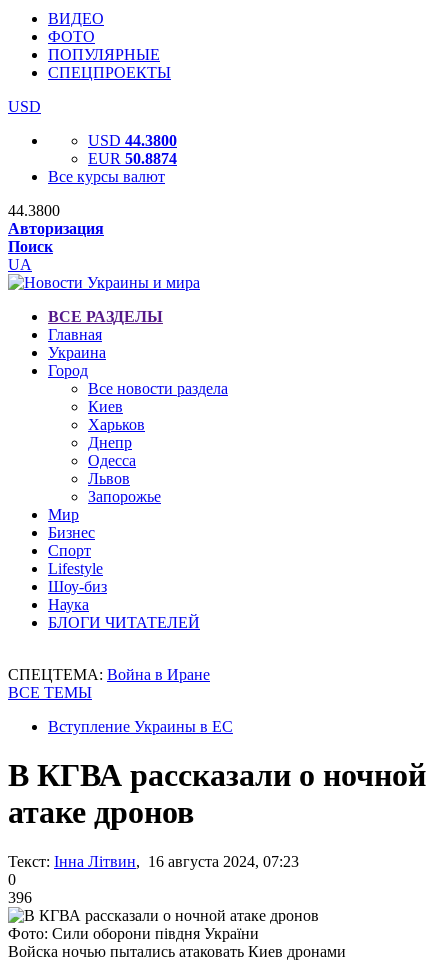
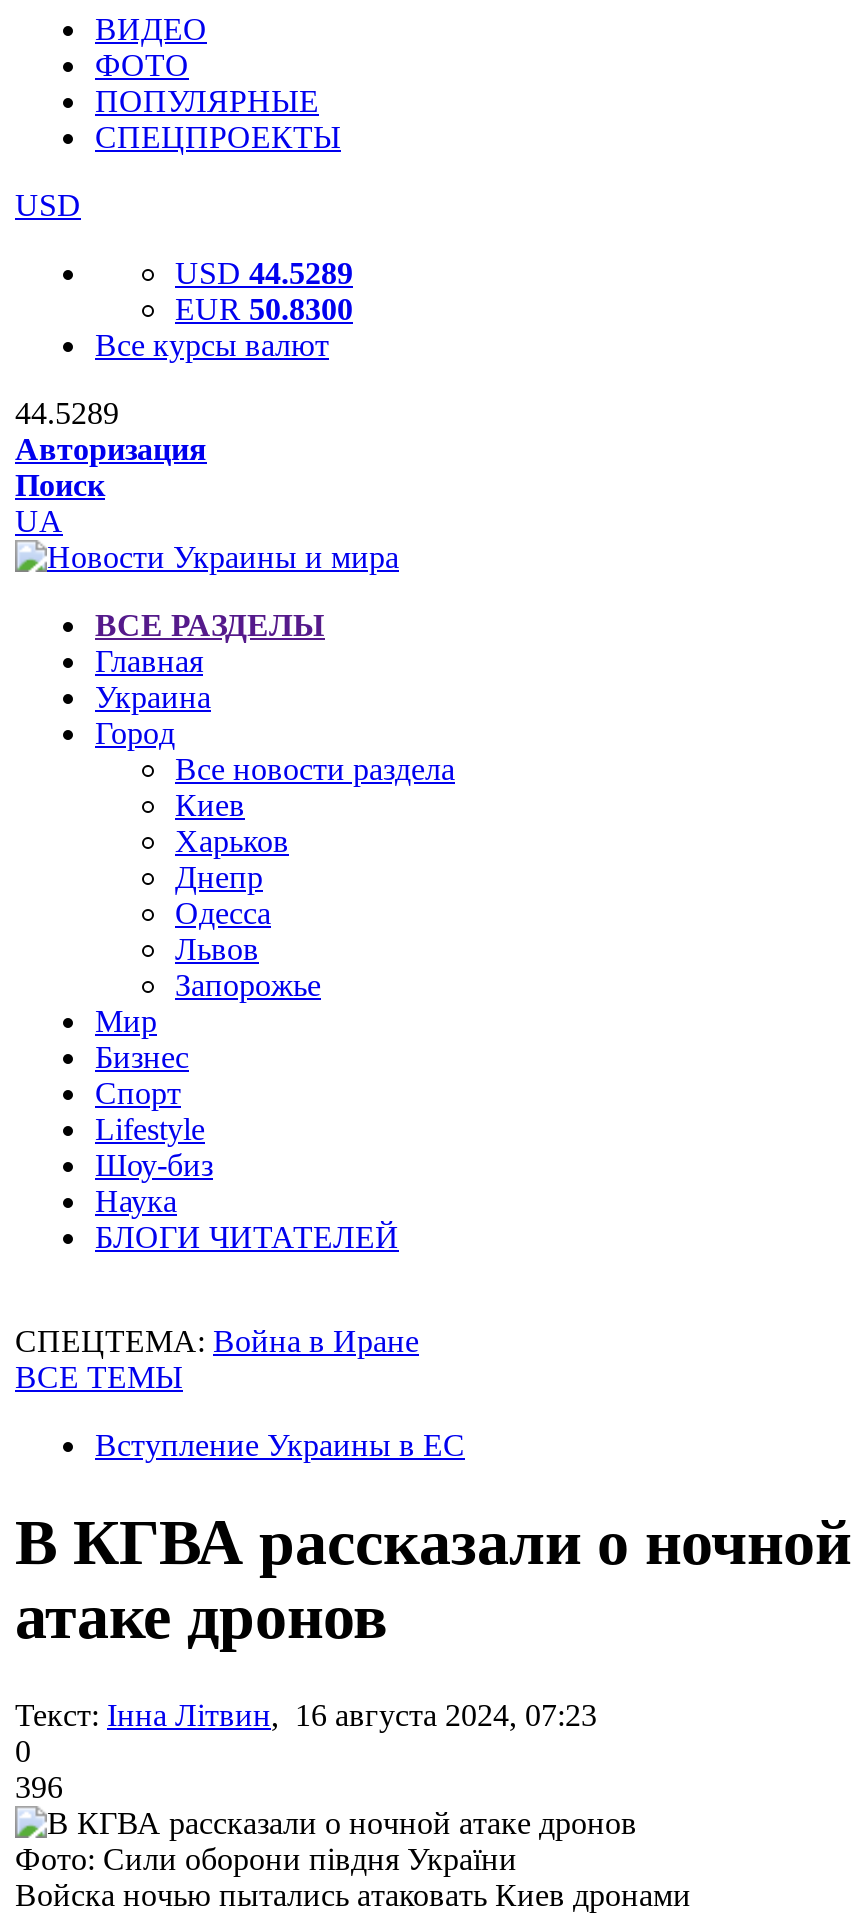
- USD 44.3800
+ USD 44.5289

- EUR 50.8874
+ EUR 50.8300

- 44.3800
+ 44.5289
